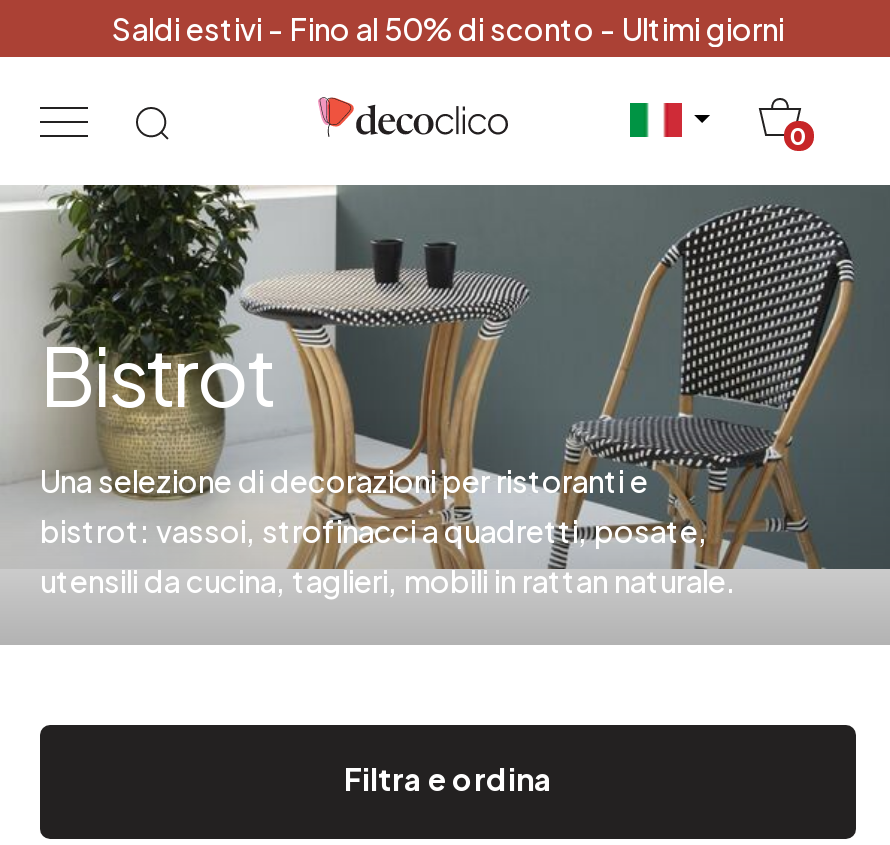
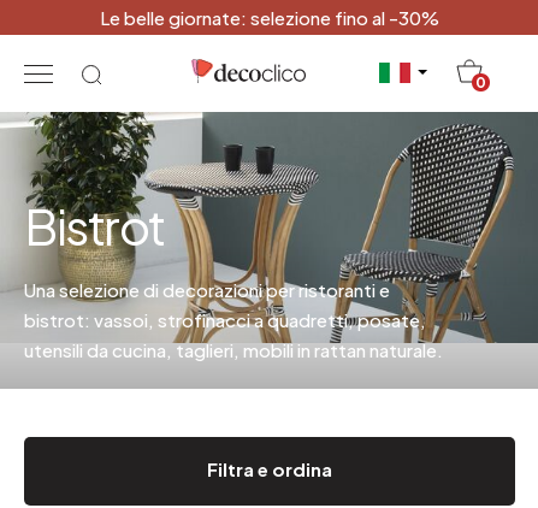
- Saldi estivi - Fino al 50% di sconto - Ultimi giorni
+ Le belle giornate: selezione fino al -30%
